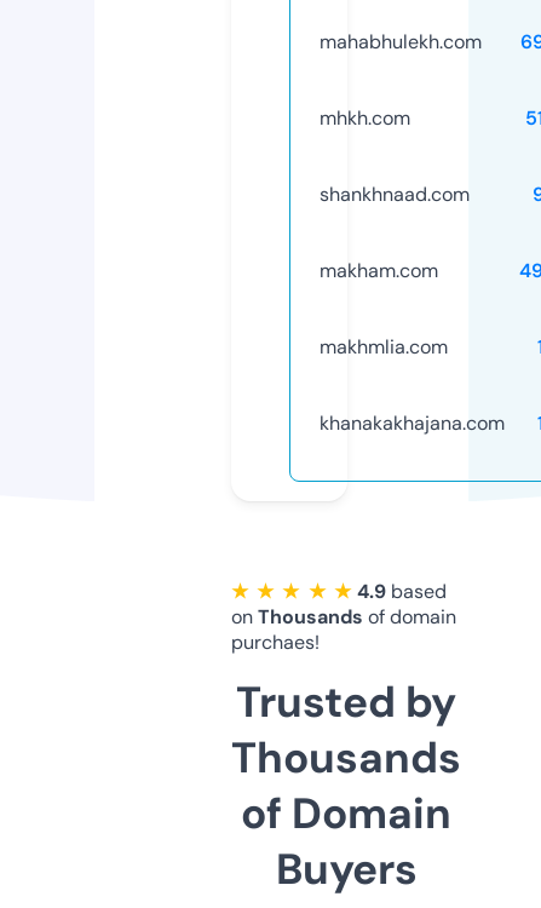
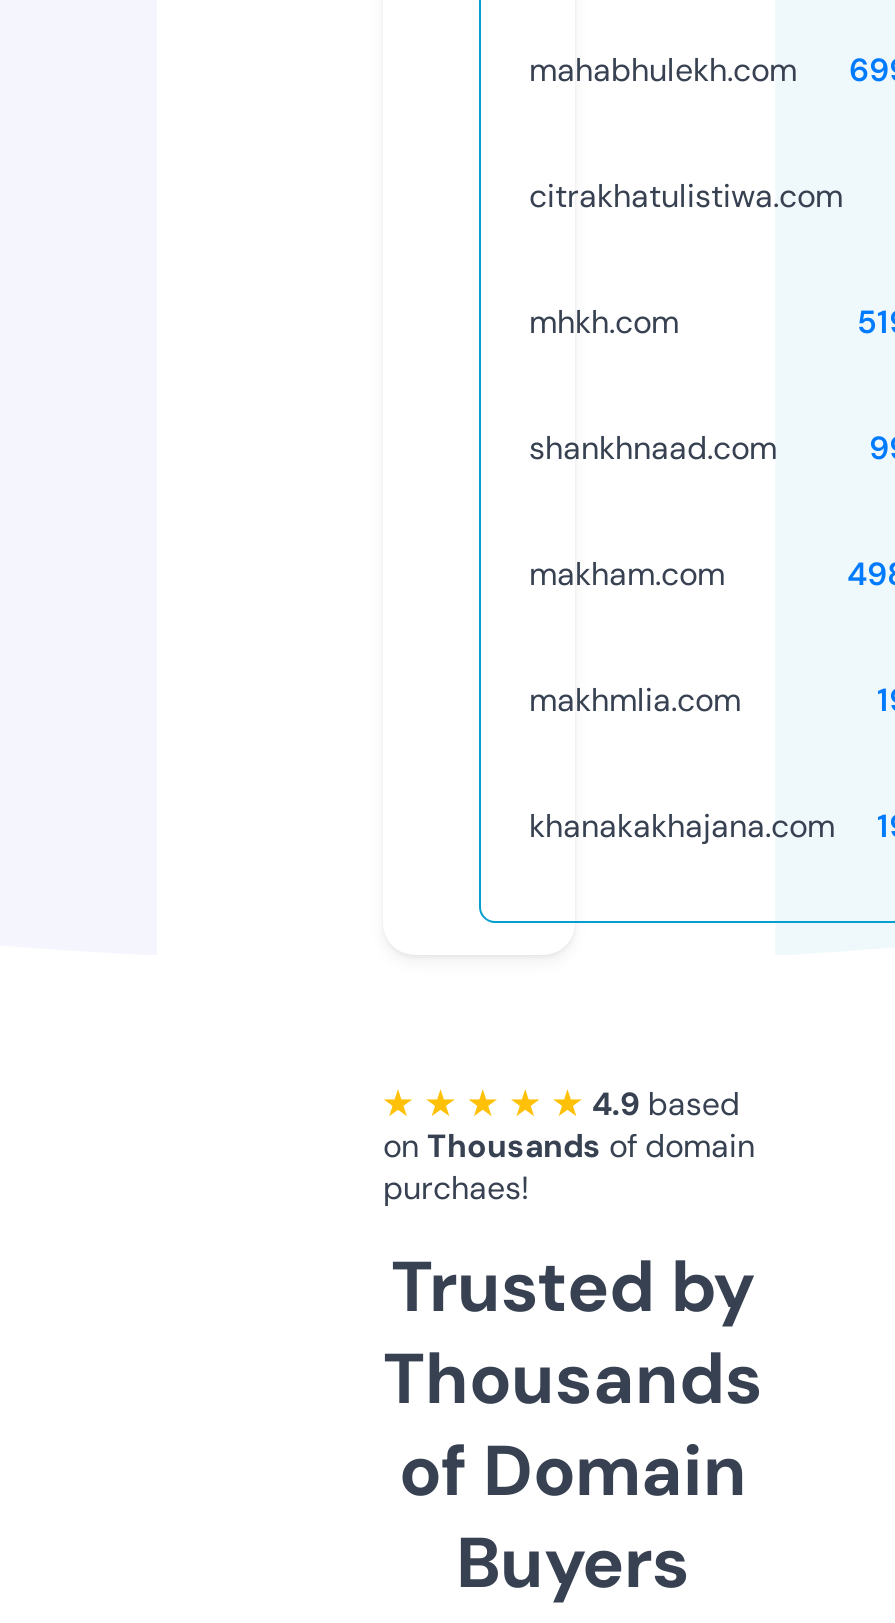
+ citrakhatulistiwa.com
